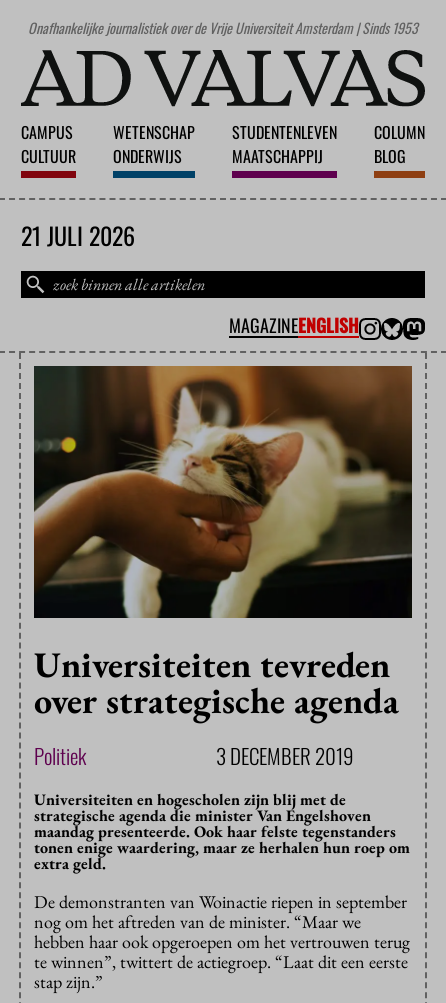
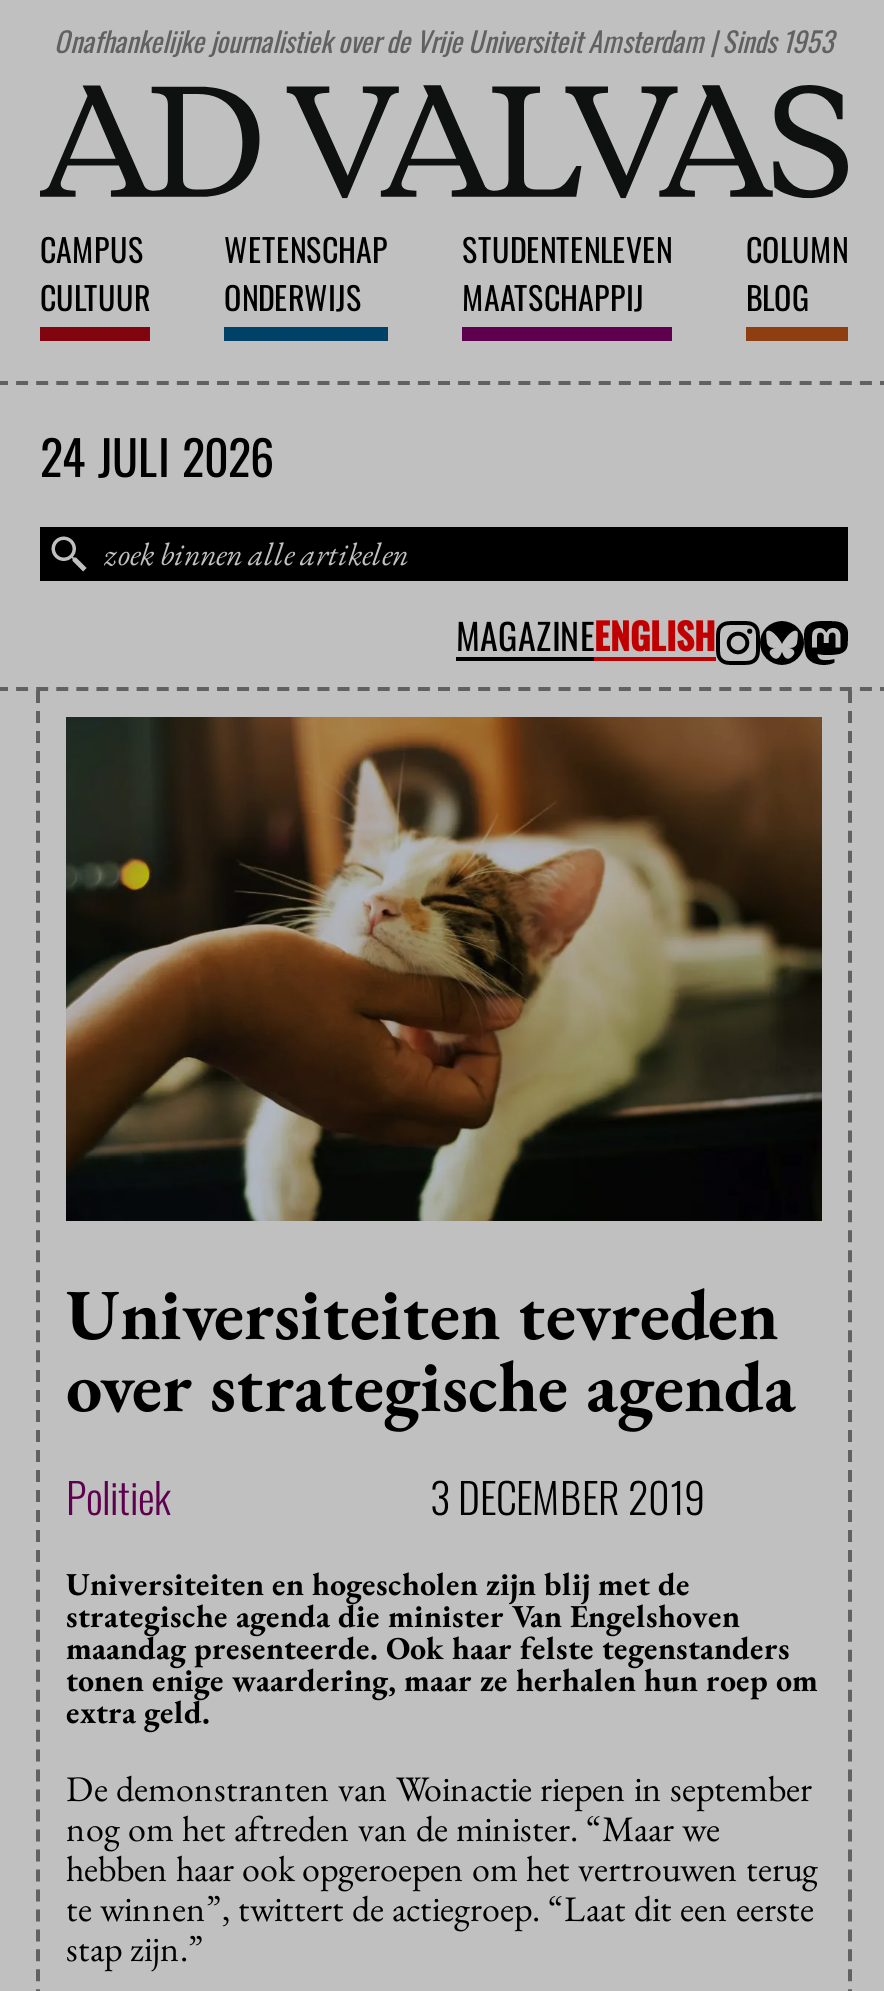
- 21 JULI 2026
+ 24 JULI 2026
